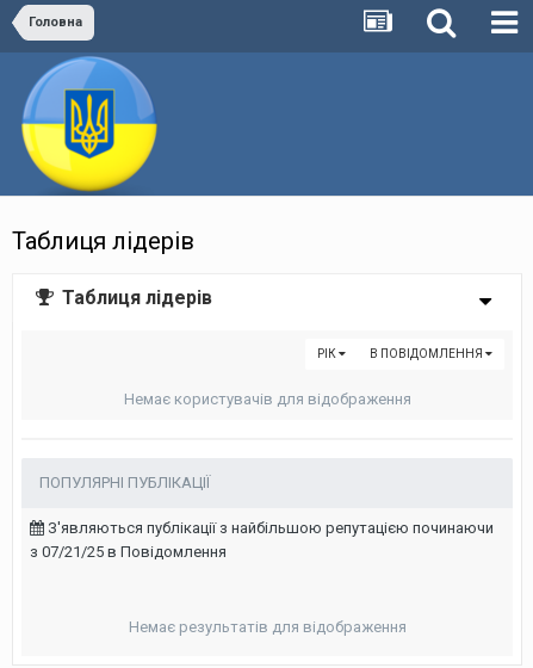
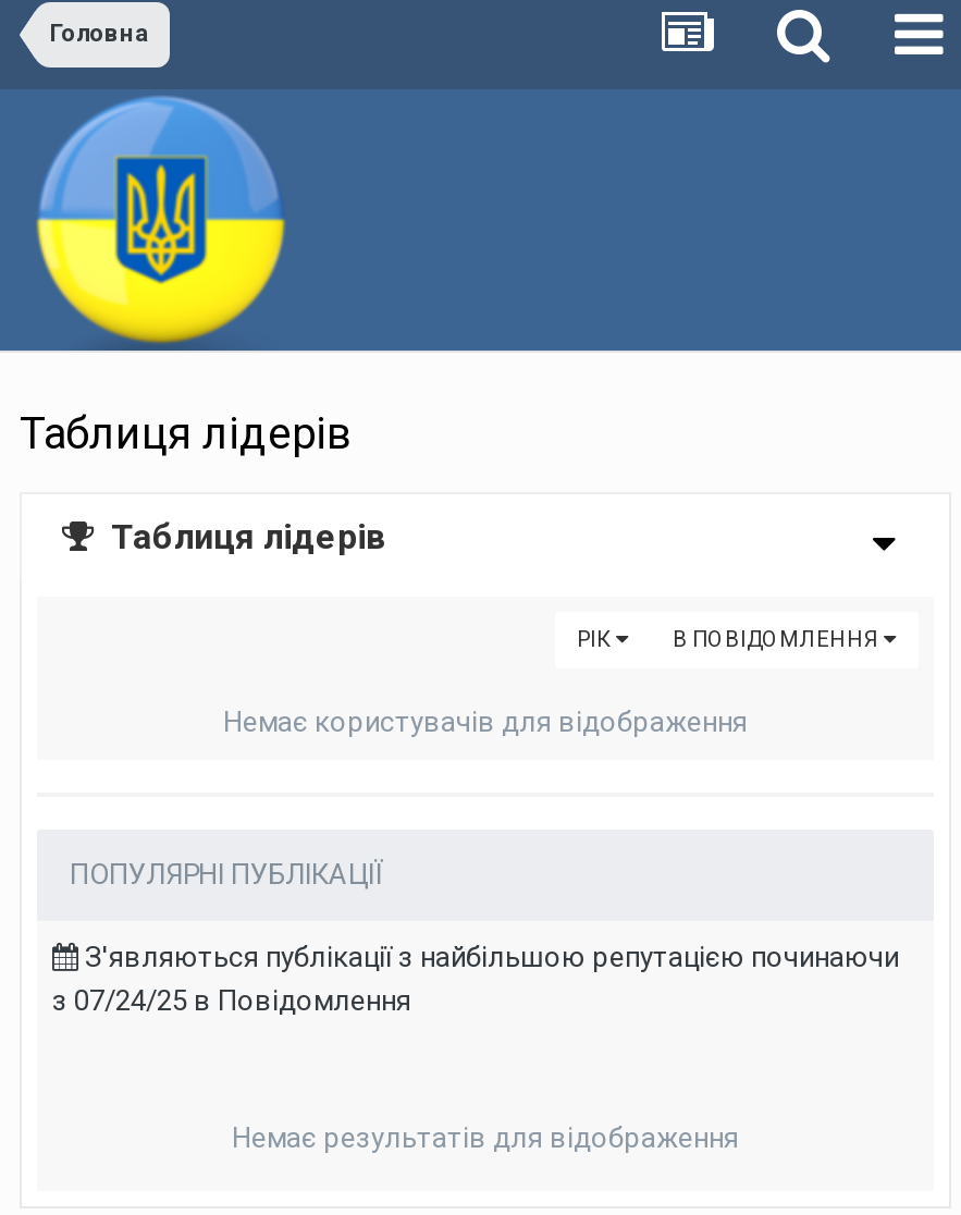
- з 07/21/25 в Повідомлення
+ з 07/24/25 в Повідомлення
